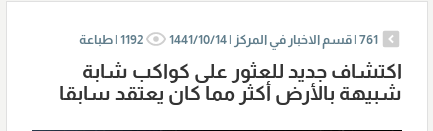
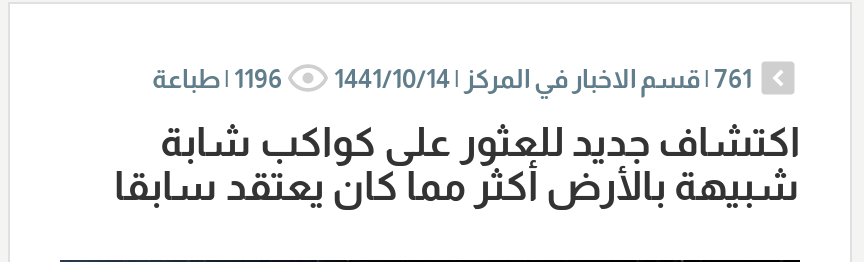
- 1192
+ 1196
